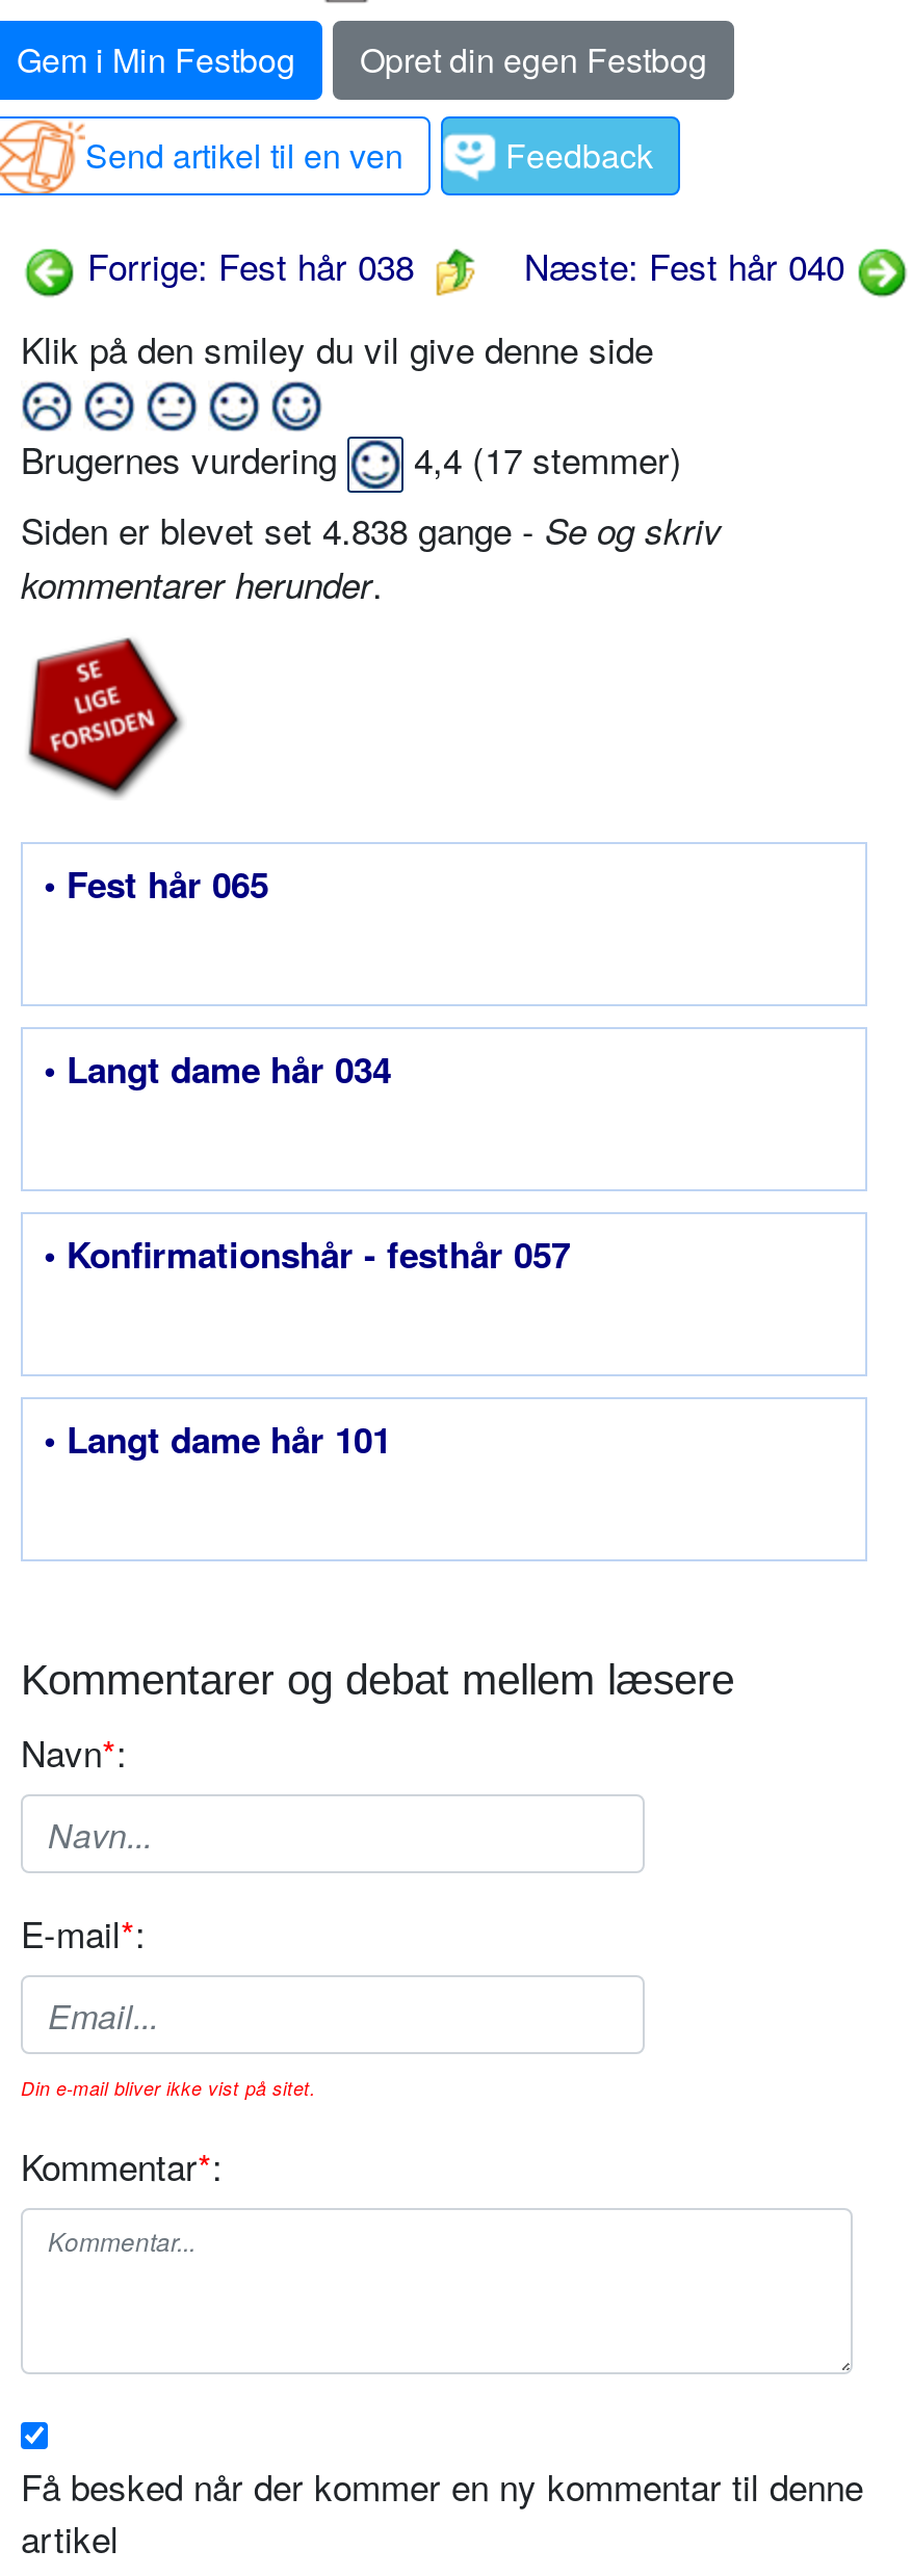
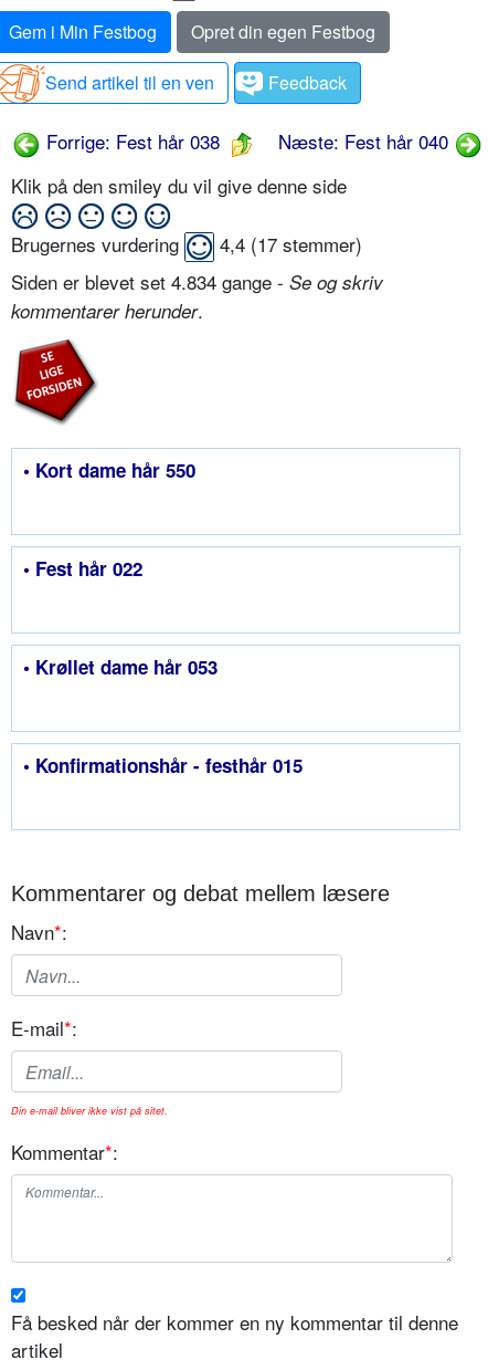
- Siden er blevet set 4.838 gange - Se og skriv
+ Siden er blevet set 4.834 gange - Se og skriv

- • Fest hår 065
+ • Kort dame hår 550

- • Langt dame hår 034
+ • Fest hår 022

- • Konfirmationshår - festhår 057
+ • Krøllet dame hår 053

- • Langt dame hår 101
+ • Konfirmationshår - festhår 015
